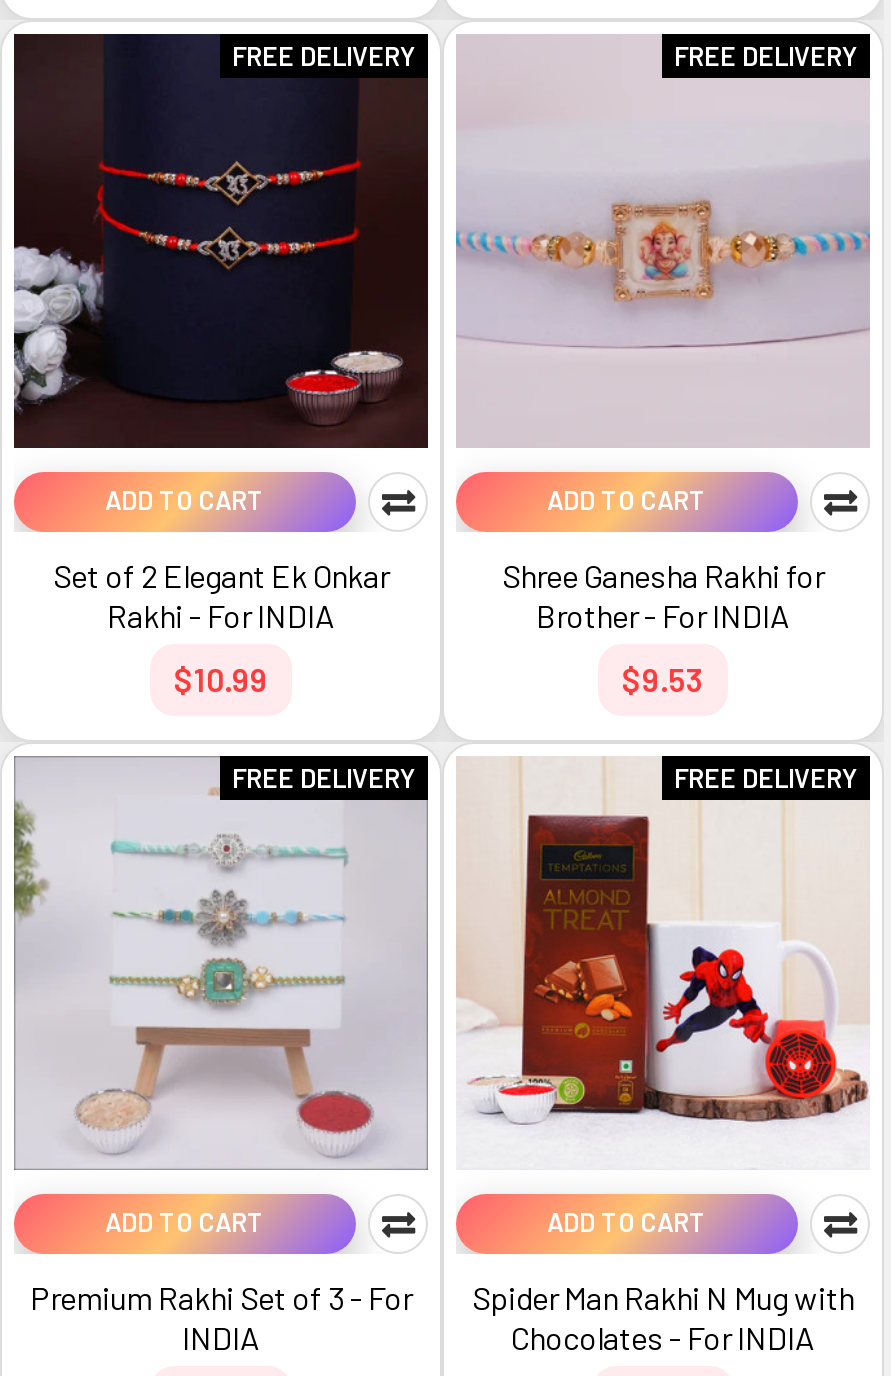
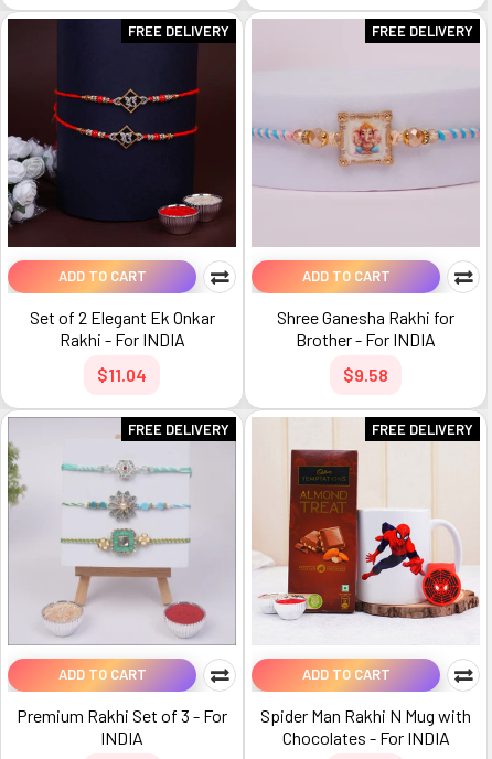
- $10.99
+ $11.04

- $9.53
+ $9.58
